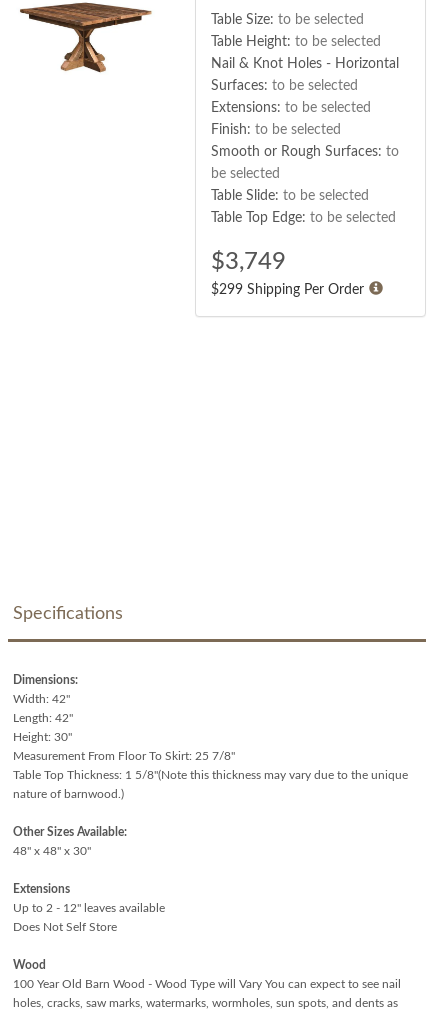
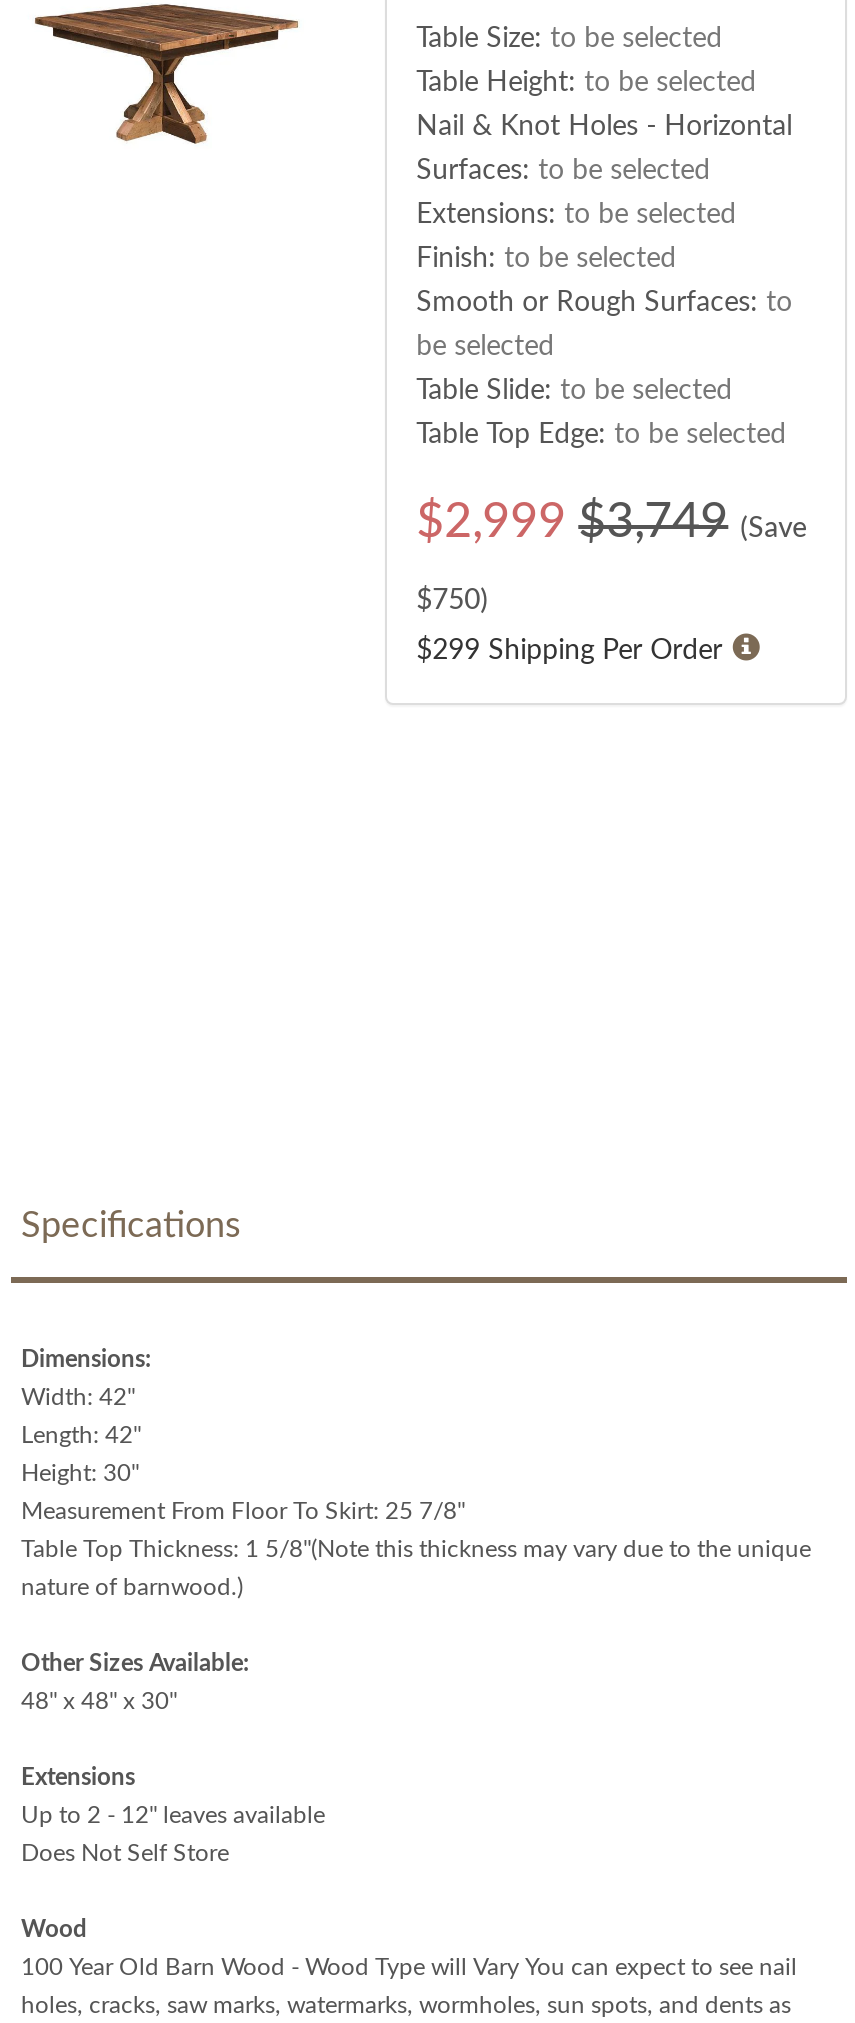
- $3,749
+ $2,999 $3,749 (Save
+ $750)

moved down: $299 Shipping Per Order
